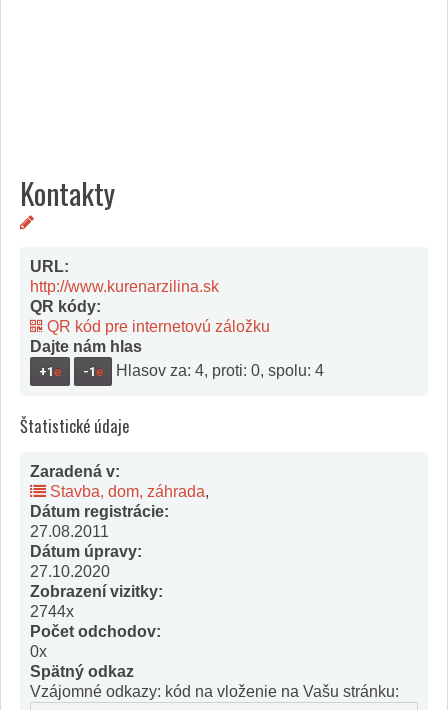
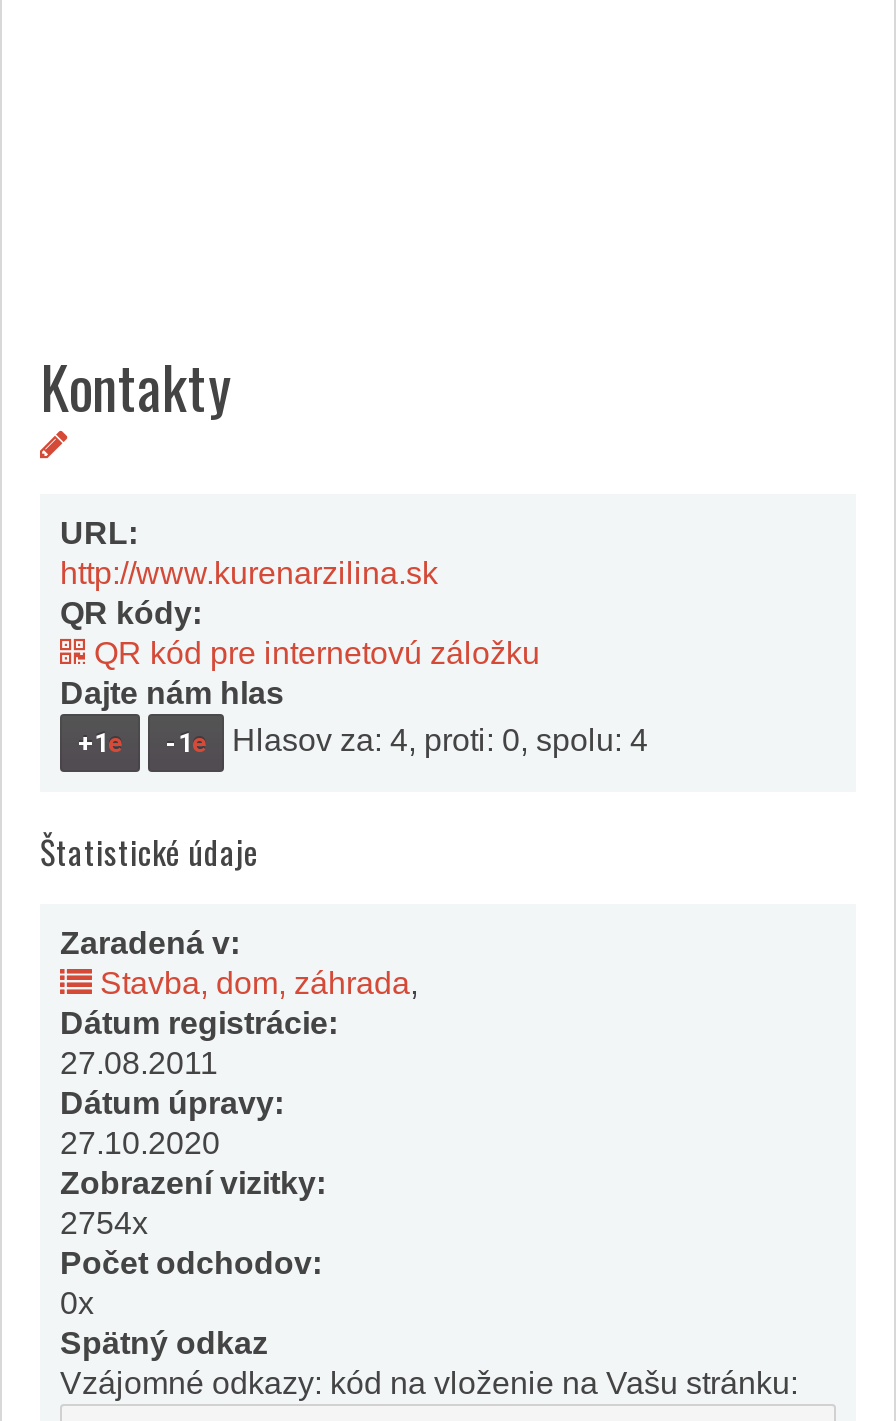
- 2744x
+ 2754x
